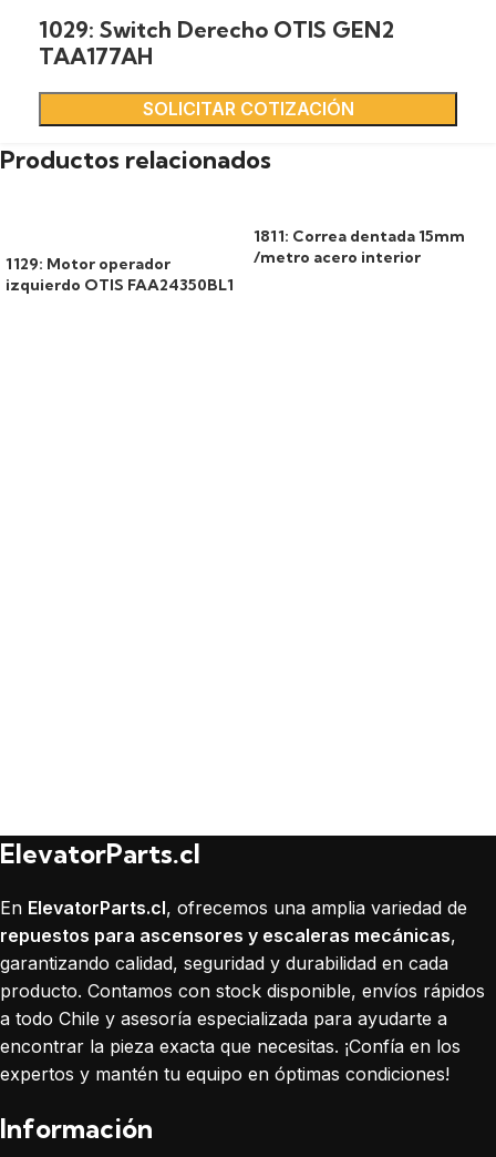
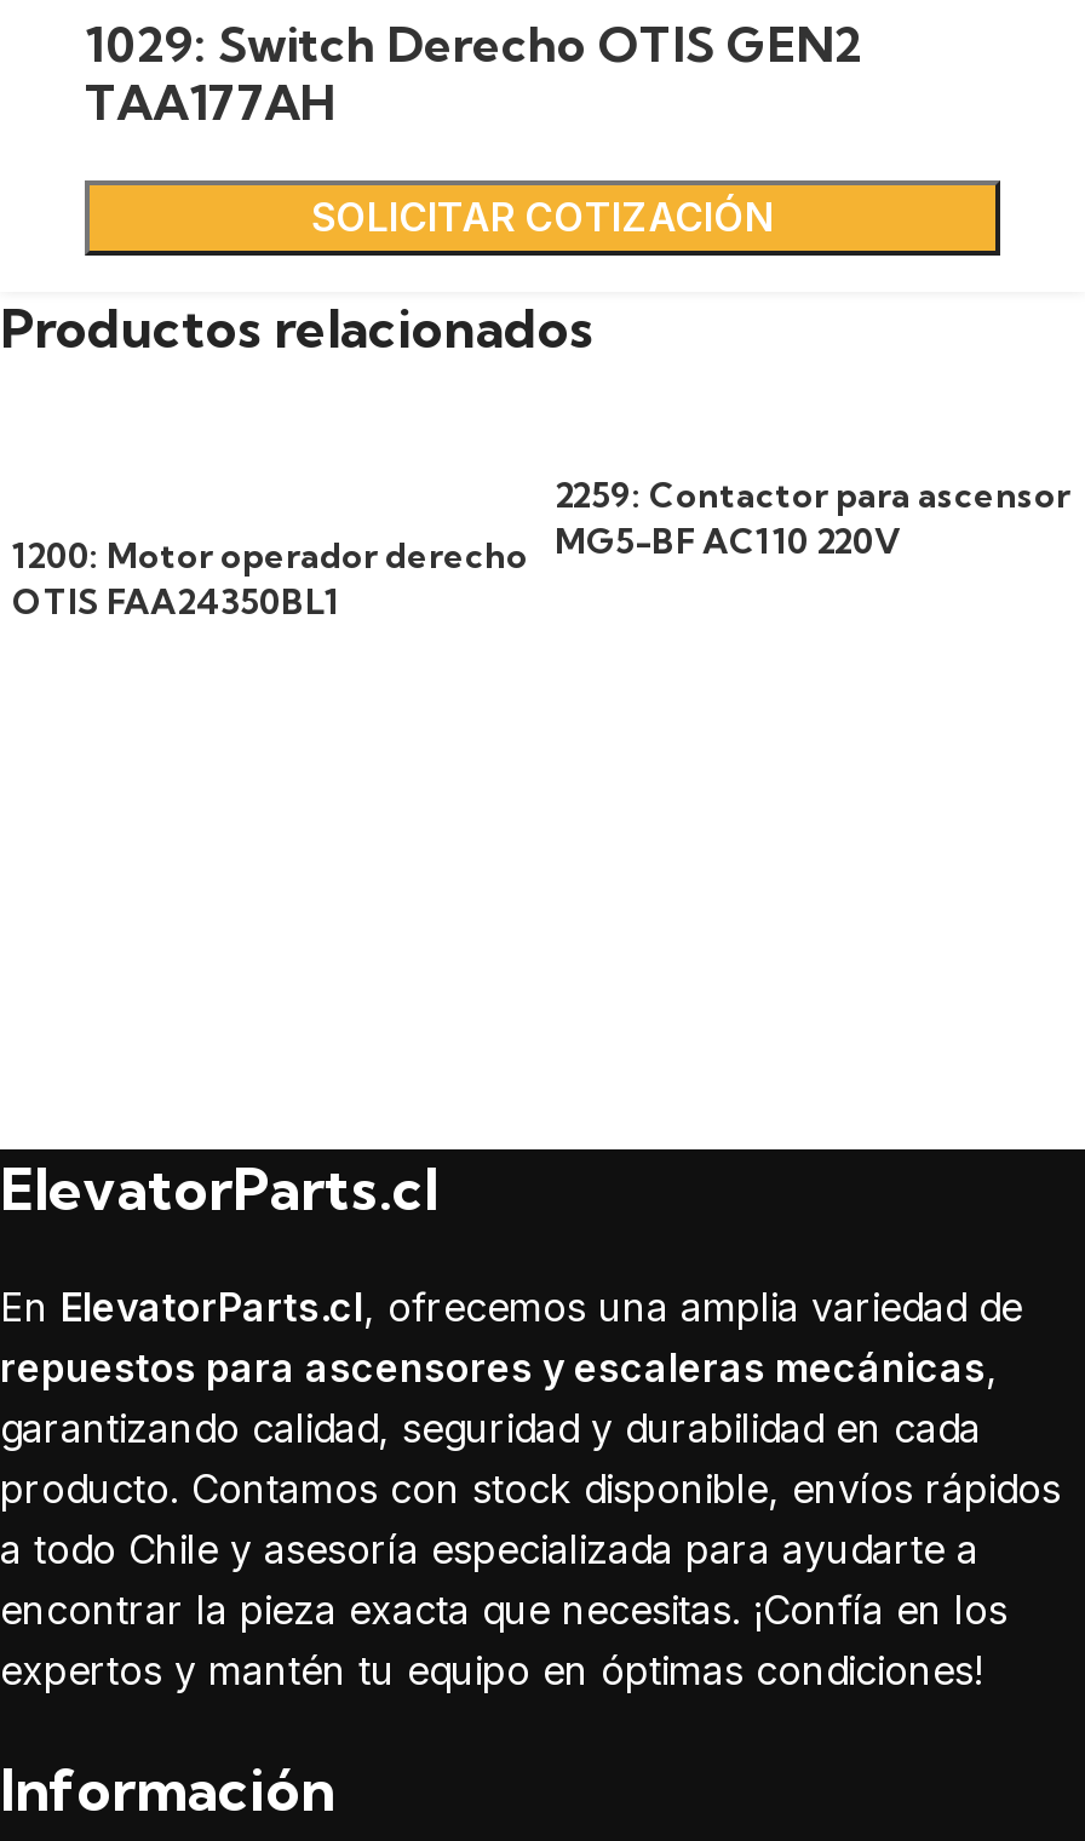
- 1811: Correa dentada 15mm
- /metro acero interior
+ 2259: Contactor para ascensor
+ MG5-BF AC110 220V

- 1129: Motor operador
- izquierdo OTIS FAA24350BL1
+ 1200: Motor operador derecho
+ OTIS FAA24350BL1
